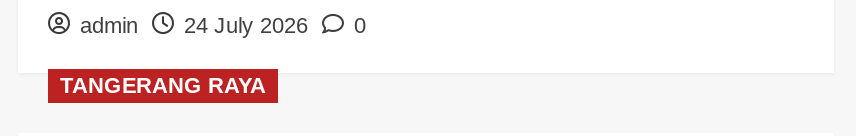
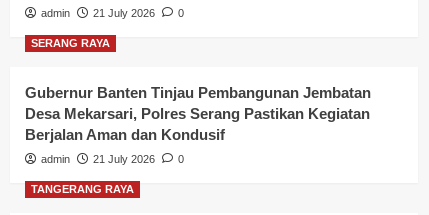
- 24 July 2026
+ 21 July 2026
+ 0
+ SERANG RAYA
+ Gubernur Banten Tinjau Pembangunan Jembatan
+ Desa Mekarsari, Polres Serang Pastikan Kegiatan
+ Berjalan Aman dan Kondusif
+ admin
+ 21 July 2026
